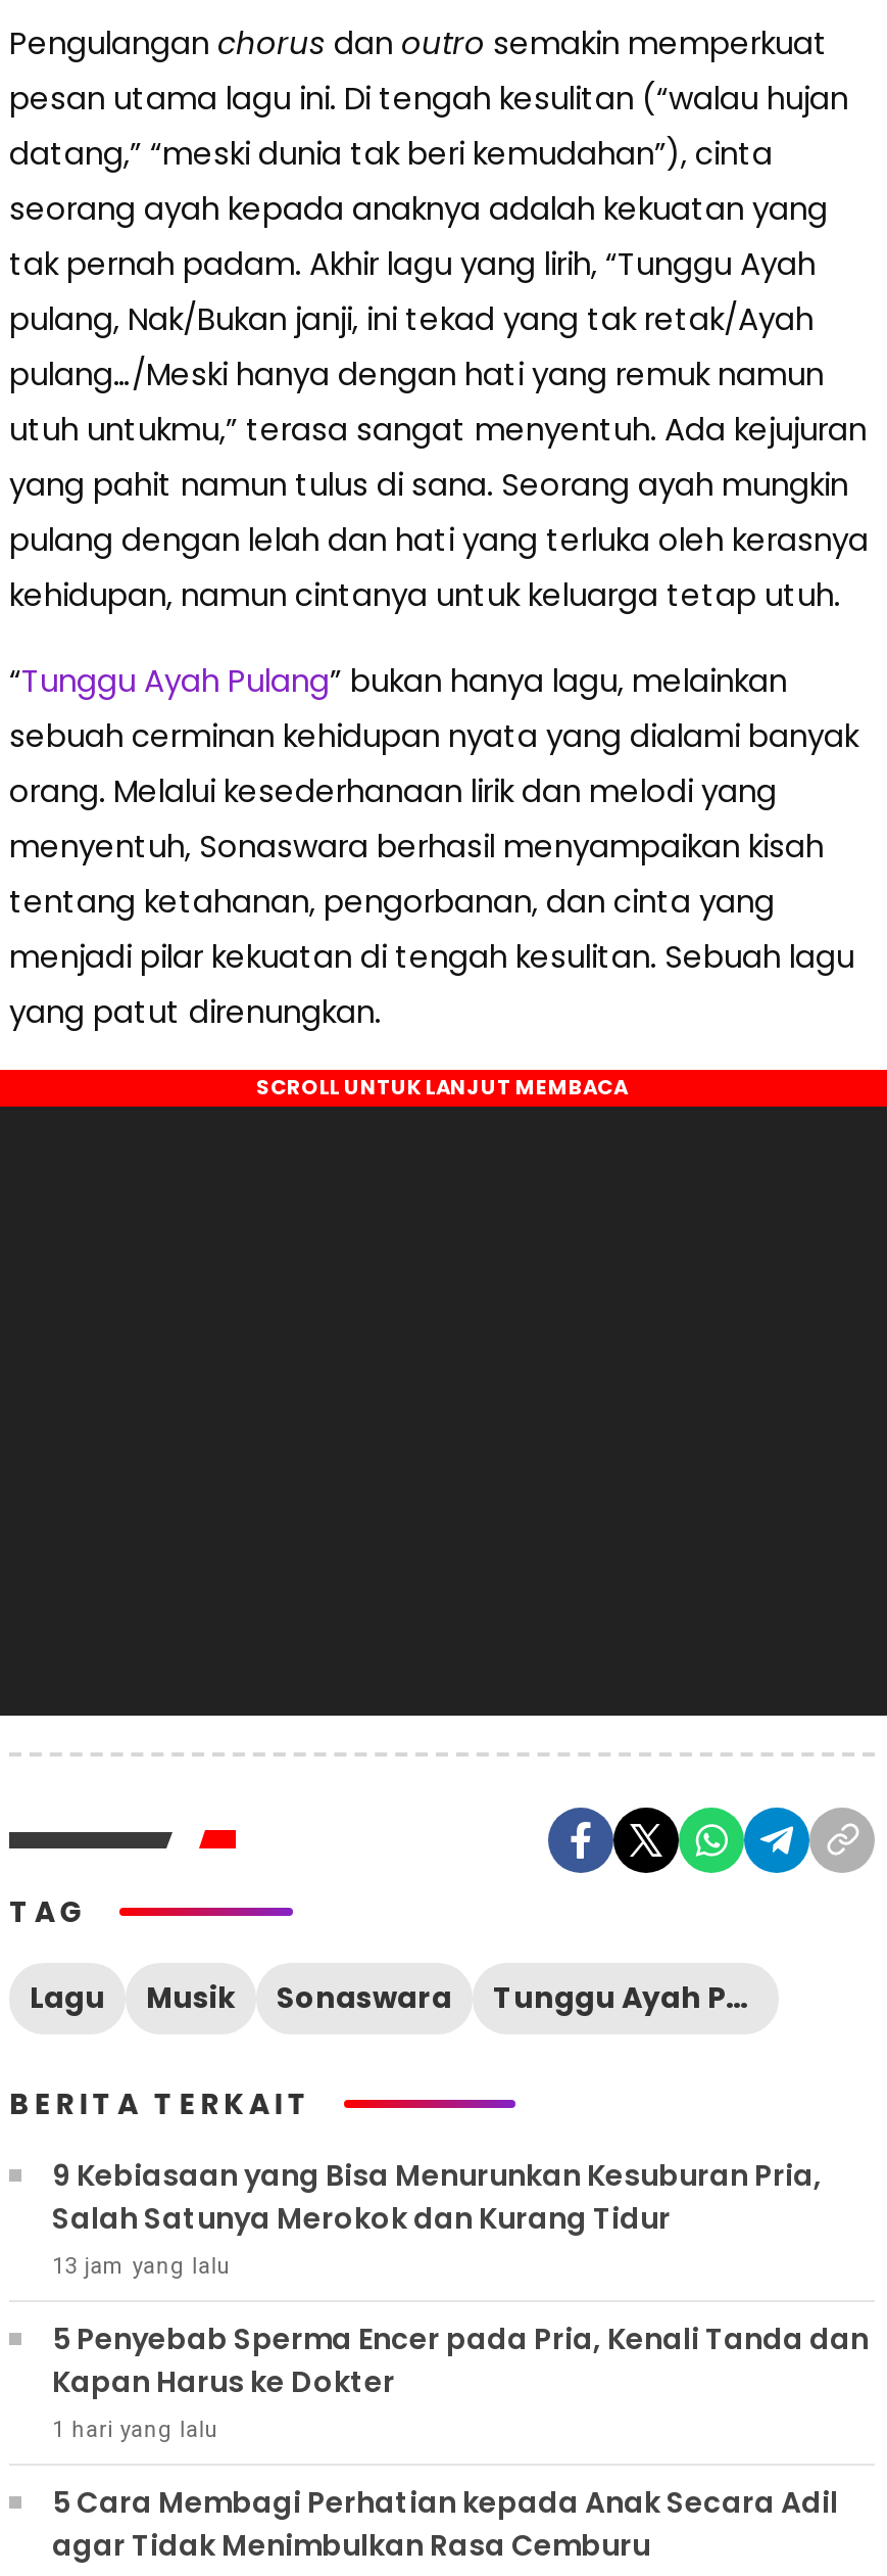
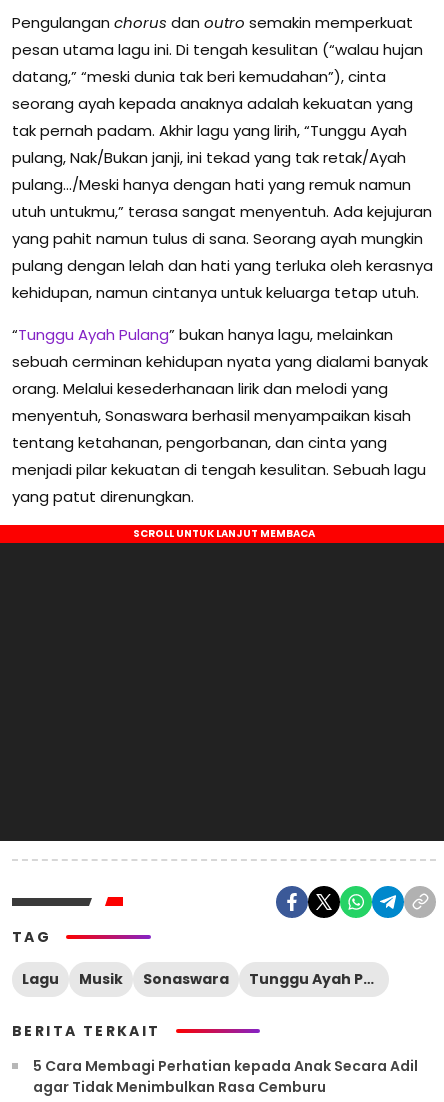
- 9 Kebiasaan yang Bisa Menurunkan Kesuburan Pria,
- Salah Satunya Merokok dan Kurang Tidur
- 13 jam yang lalu
- 5 Penyebab Sperma Encer pada Pria, Kenali Tanda dan
- Kapan Harus ke Dokter
- 1 hari yang lalu
